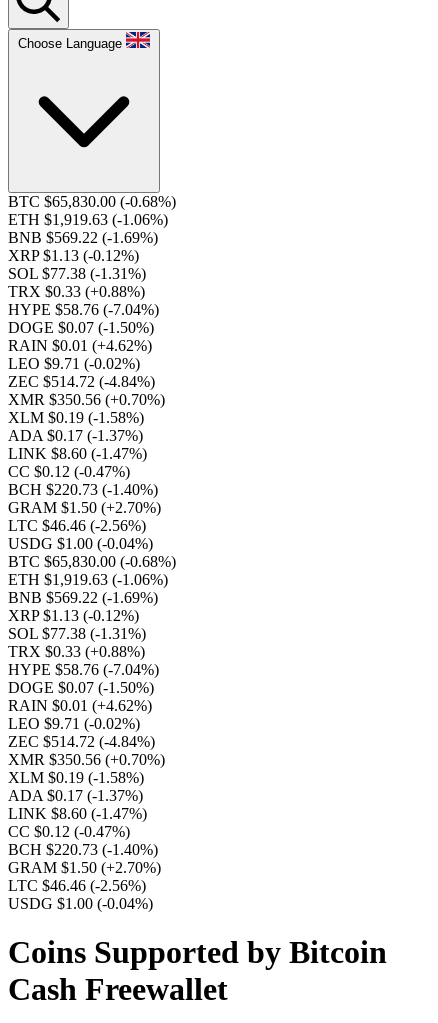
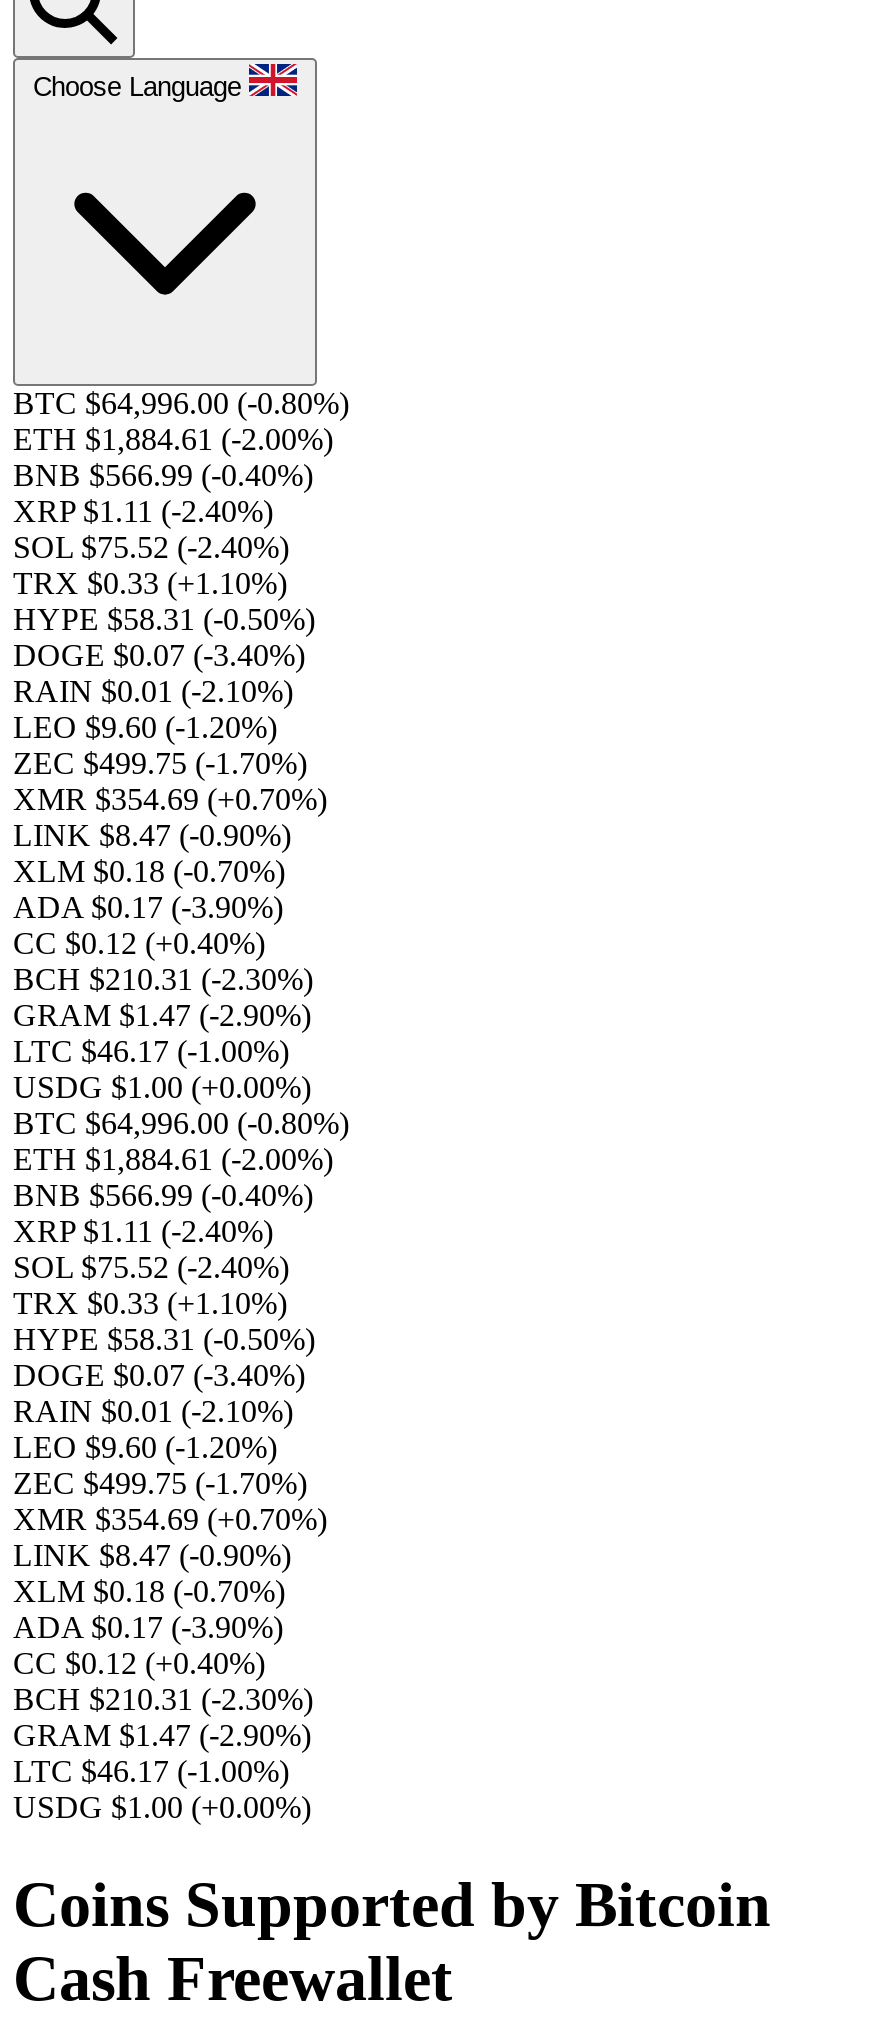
- BTC $65,830.00(-0.68%)
- ETH $1,919.63 (-1.06%)
- BNB $569.22 (-1.69%)
- XRP $1.13 (-0.12%)
- SOL $77.38 (-1.31%)
- TRX $0.33 (+0.88%)
- HYPE $58.76 (-7.04%)
- DOGE $0.07 (-1.50%)
- RAIN $0.01 (+4.62%)
- LEO $9.71 (-0.02%)
- ZEC $514.72 (-4.84%)
- XMR $350.56(+0.70%)
- XLM $0.19 (-1.58%)
- ADA $0.17 (-1.37%)
- LINK $8.60 (-1.47%)
- CC $0.12 (-0.47%)
- BCH $220.73 (-1.40%)
- GRAM $1.50 (+2.70%)
- LTC $46.46 (-2.56%)
- USDG $1.00(-0.04%)
- BTC $65,830.00 (-0.68%)
- ETH $1,919.63 (-1.06%)
- BNB $569.22 (-1.69%)
- XRP $1.13 (-0.12%)
- SOL $77.38 (-1.31%)
- TRX $0.33 (+0.88%)
- HYPE $58.76 (-7.04%)
- DOGE $0.07 (-1.50%)
- RAIN $0.01 (+4.62%)
- LEO $9.71 (-0.02%)
- ZEC $514.72 (-4.84%)
- XMR $350.56(+0.70%)
- XLM $0.19 (-1.58%)
- ADA $0.17 (-1.37%)
- LINK $8.60 (-1.47%)
- CC $0.12 (-0.47%)
- BCH $220.73 (-1.40%)
- GRAM $1.50 (+2.70%)
- LTC $46.46 (-2.56%)
- USDG $1.00(-0.04%)
+ BTC $64,996.00(-0.80%)
+ ETH $1,884.61 (-2.00%)
+ BNB $566.99 (-0.40%)
+ XRP $1.11 (-2.40%)
+ SOL $75.52 (-2.40%)
+ TRX $0.33 (+1.10%)
+ HYPE $58.31 (-0.50%)
+ DOGE $0.07 (-3.40%)
+ RAIN $0.01 (-2.10%)
+ LEO $9.60 (-1.20%)
+ ZEC $499.75 (-1.70%)
+ XMR $354.69(+0.70%)
+ LINK $8.47 (-0.90%)
+ XLM $0.18 (-0.70%)
+ ADA $0.17 (-3.90%)
+ CC $0.12 (+0.40%)
+ BCH $210.31 (-2.30%)
+ GRAM $1.47 (-2.90%)
+ LTC $46.17 (-1.00%)
+ USDG $1.00(+0.00%)
+ BTC $64,996.00 (-0.80%)
+ ETH $1,884.61 (-2.00%)
+ BNB $566.99 (-0.40%)
+ XRP $1.11 (-2.40%)
+ SOL $75.52 (-2.40%)
+ TRX $0.33 (+1.10%)
+ HYPE $58.31 (-0.50%)
+ DOGE $0.07 (-3.40%)
+ RAIN $0.01 (-2.10%)
+ LEO $9.60 (-1.20%)
+ ZEC $499.75 (-1.70%)
+ XMR $354.69(+0.70%)
+ LINK $8.47 (-0.90%)
+ XLM $0.18 (-0.70%)
+ ADA $0.17 (-3.90%)
+ CC $0.12 (+0.40%)
+ BCH $210.31 (-2.30%)
+ GRAM $1.47 (-2.90%)
+ LTC $46.17 (-1.00%)
+ USDG $1.00(+0.00%)
